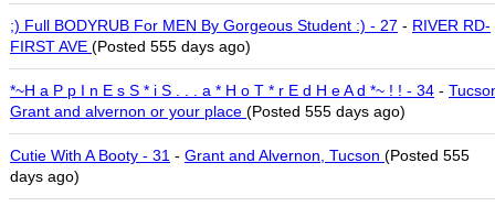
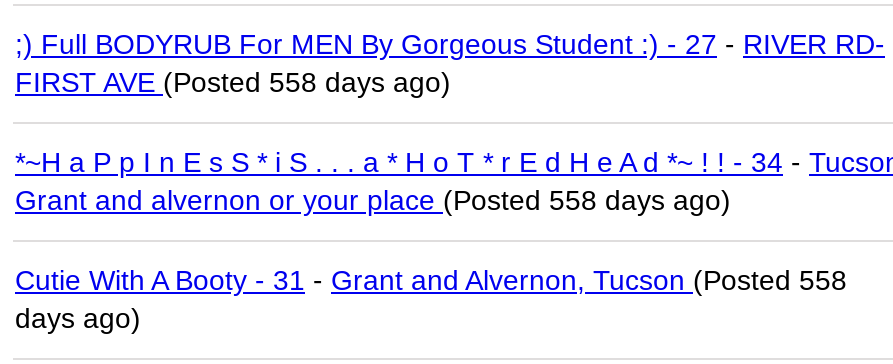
- FIRST AVE (Posted 555 days ago)
+ FIRST AVE (Posted 558 days ago)

- Grant and alvernon or your place (Posted 555 days ago)
+ Grant and alvernon or your place (Posted 558 days ago)

- Cutie With A Booty - 31 - Grant and Alvernon, Tucson (Posted 555
+ Cutie With A Booty - 31 - Grant and Alvernon, Tucson (Posted 558
